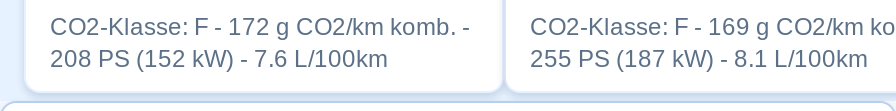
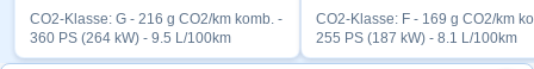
- CO2-Klasse: F - 172 g CO2/km komb. -
- 208 PS (152 kW) - 7.6 L/100km
+ CO2-Klasse: G - 216 g CO2/km komb. -
+ 360 PS (264 kW) - 9.5 L/100km
